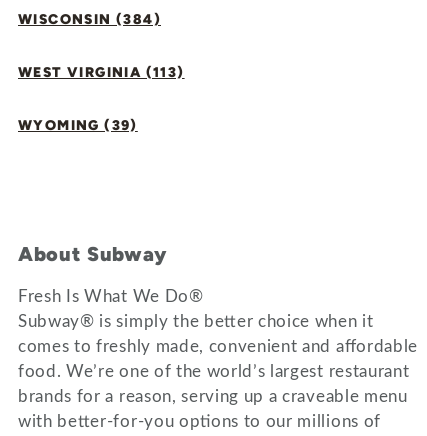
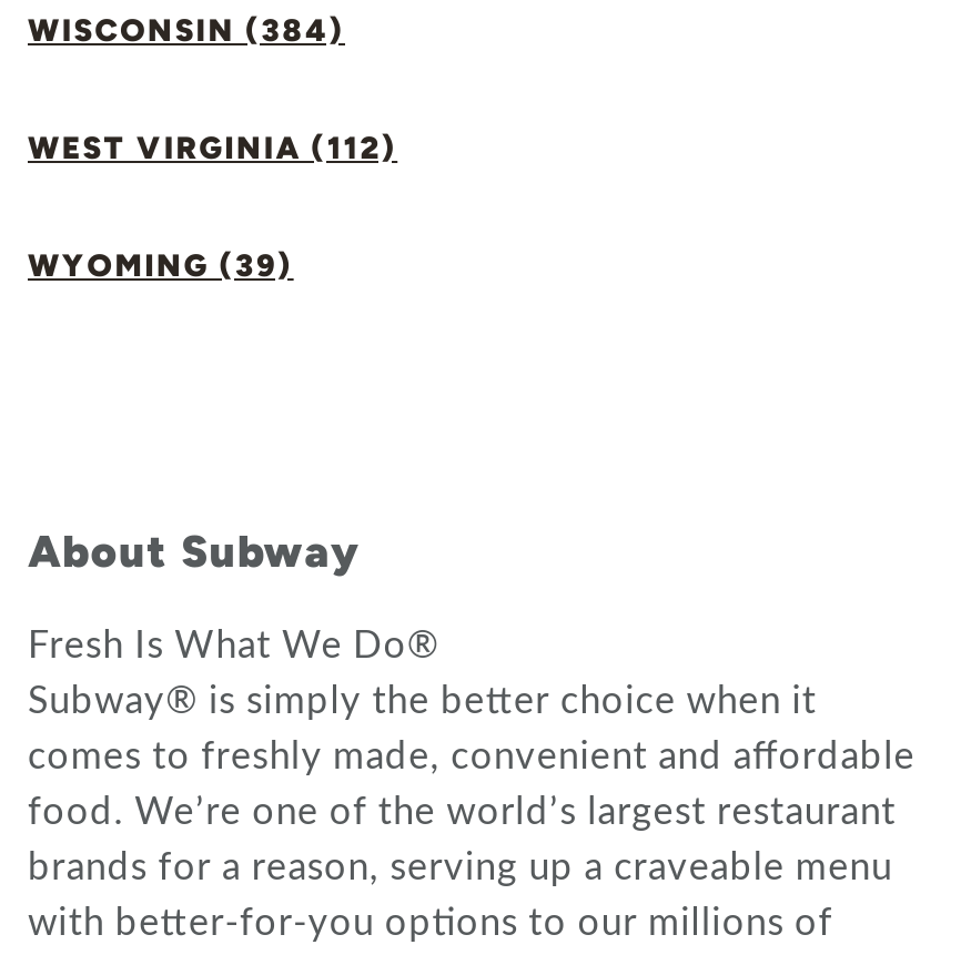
- WEST VIRGINIA (113)
+ WEST VIRGINIA (112)
